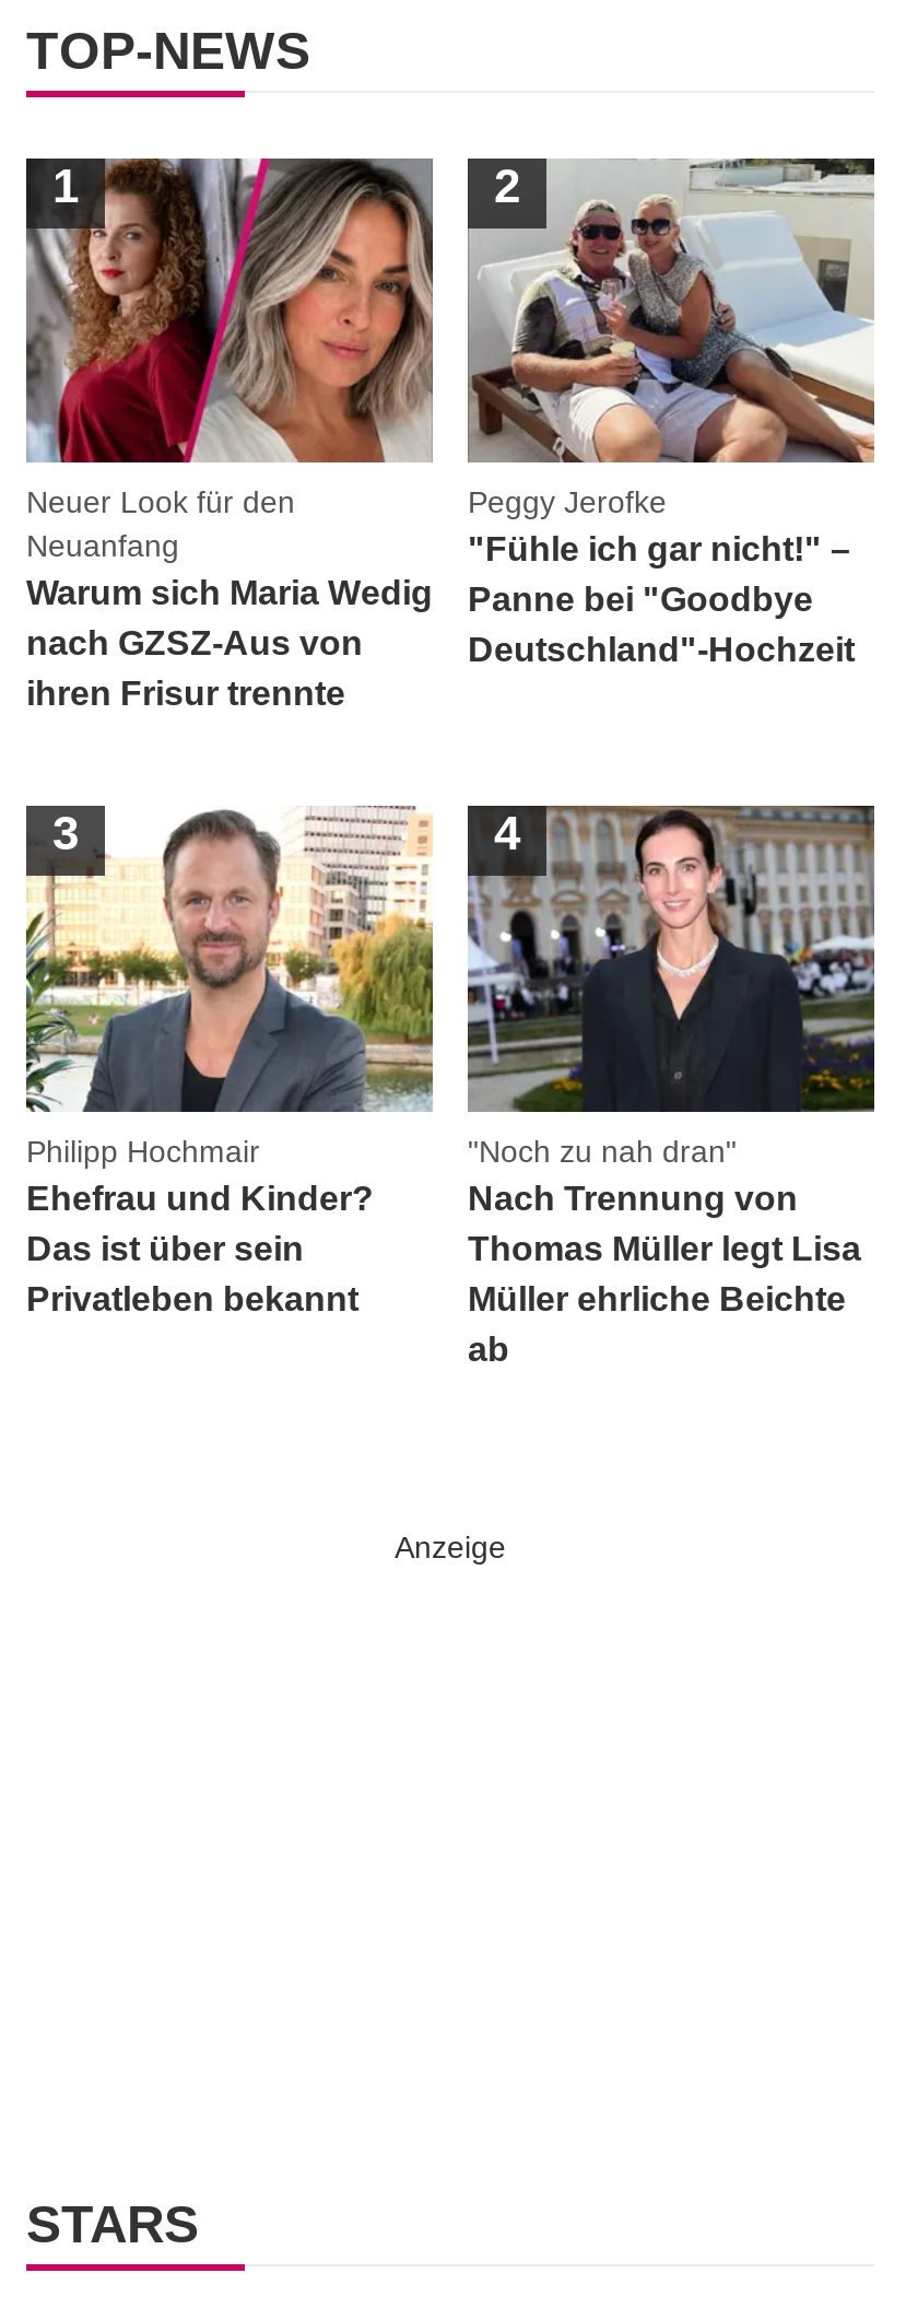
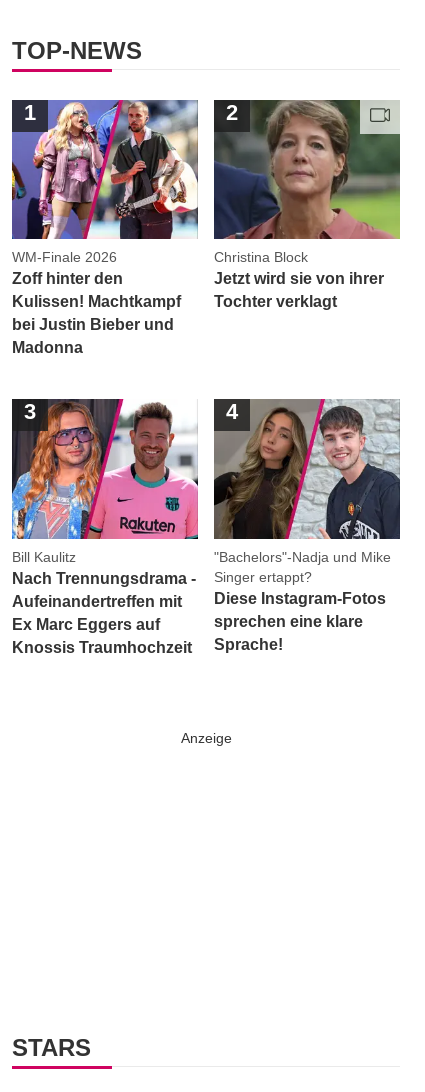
- [image]
- Neuer Look für den
- Neuanfang
- Warum sich Maria Wedig
- nach GZSZ-Aus von
- ihren Frisur trennte
+ [image]
+ WM-Finale 2026
+ Zoff hinter den
+ Kulissen! Machtkampf
+ bei Justin Bieber und
+ Madonna

- [image]
- Peggy Jerofke
- "Fühle ich gar nicht!" –
- Panne bei "Goodbye
- Deutschland"-Hochzeit
+ [image]
+ Christina Block
+ Jetzt wird sie von ihrer
+ Tochter verklagt

- [image]
- Philipp Hochmair
- Ehefrau und Kinder?
- Das ist über sein
- Privatleben bekannt
+ [image]
+ Bill Kaulitz
+ Nach Trennungsdrama -
+ Aufeinandertreffen mit
+ Ex Marc Eggers auf
+ Knossis Traumhochzeit

- [image]
- "Noch zu nah dran"
- Nach Trennung von
- Thomas Müller legt Lisa
- Müller ehrliche Beichte
- ab
+ [image]
+ "Bachelors"-Nadja und Mike
+ Singer ertappt?
+ Diese Instagram-Fotos
+ sprechen eine klare
+ Sprache!
